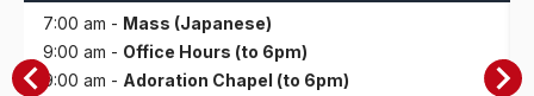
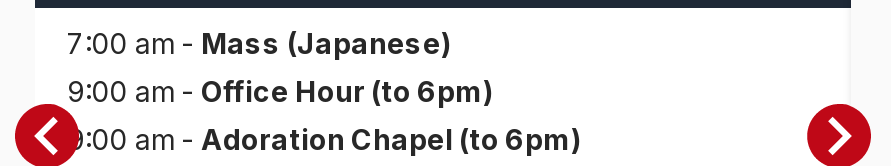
- 9:00 am - Office Hours (to 6pm)
+ 9:00 am - Office Hour (to 6pm)
